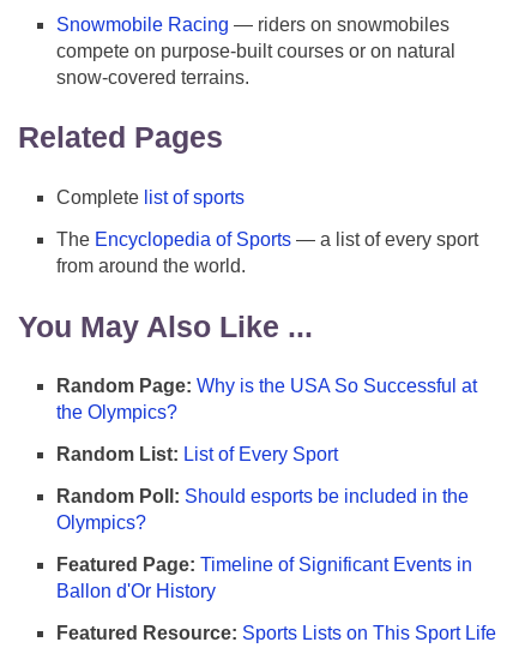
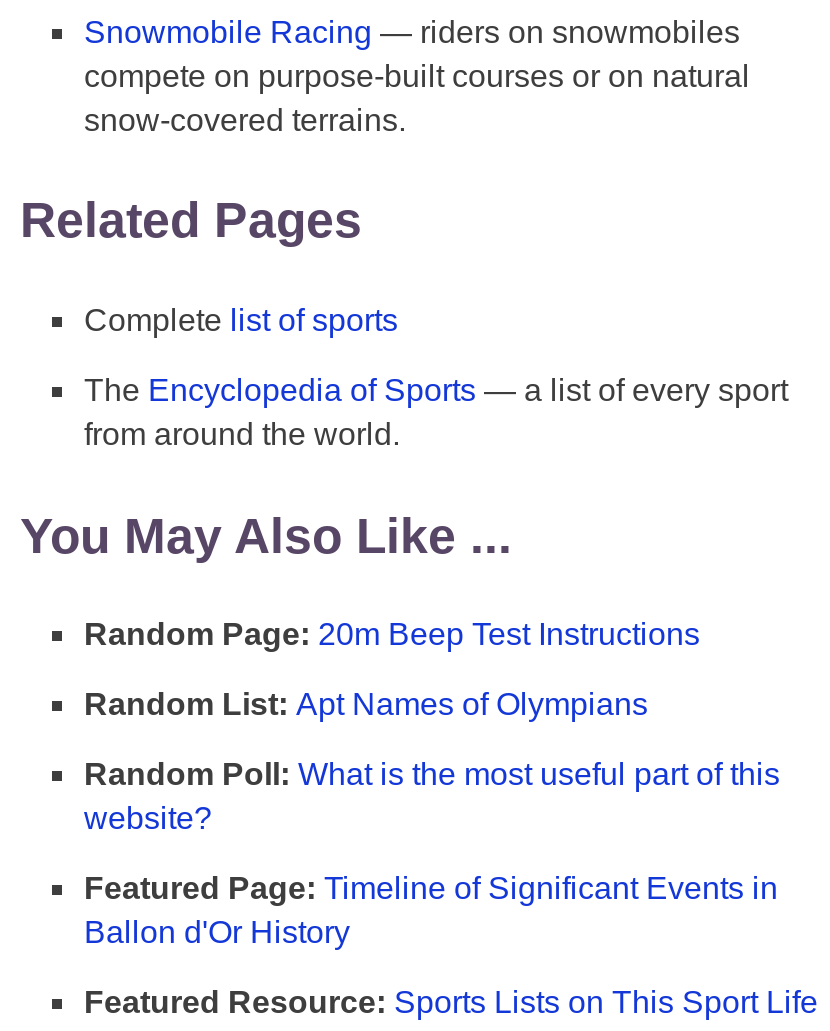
- Random Page: Why is the USA So Successful at
- the Olympics?
+ Random Page: 20m Beep Test Instructions

- Random List: List of Every Sport
+ Random List: Apt Names of Olympians

- Random Poll: Should esports be included in the
- Olympics?
+ Random Poll: What is the most useful part of this
+ website?
